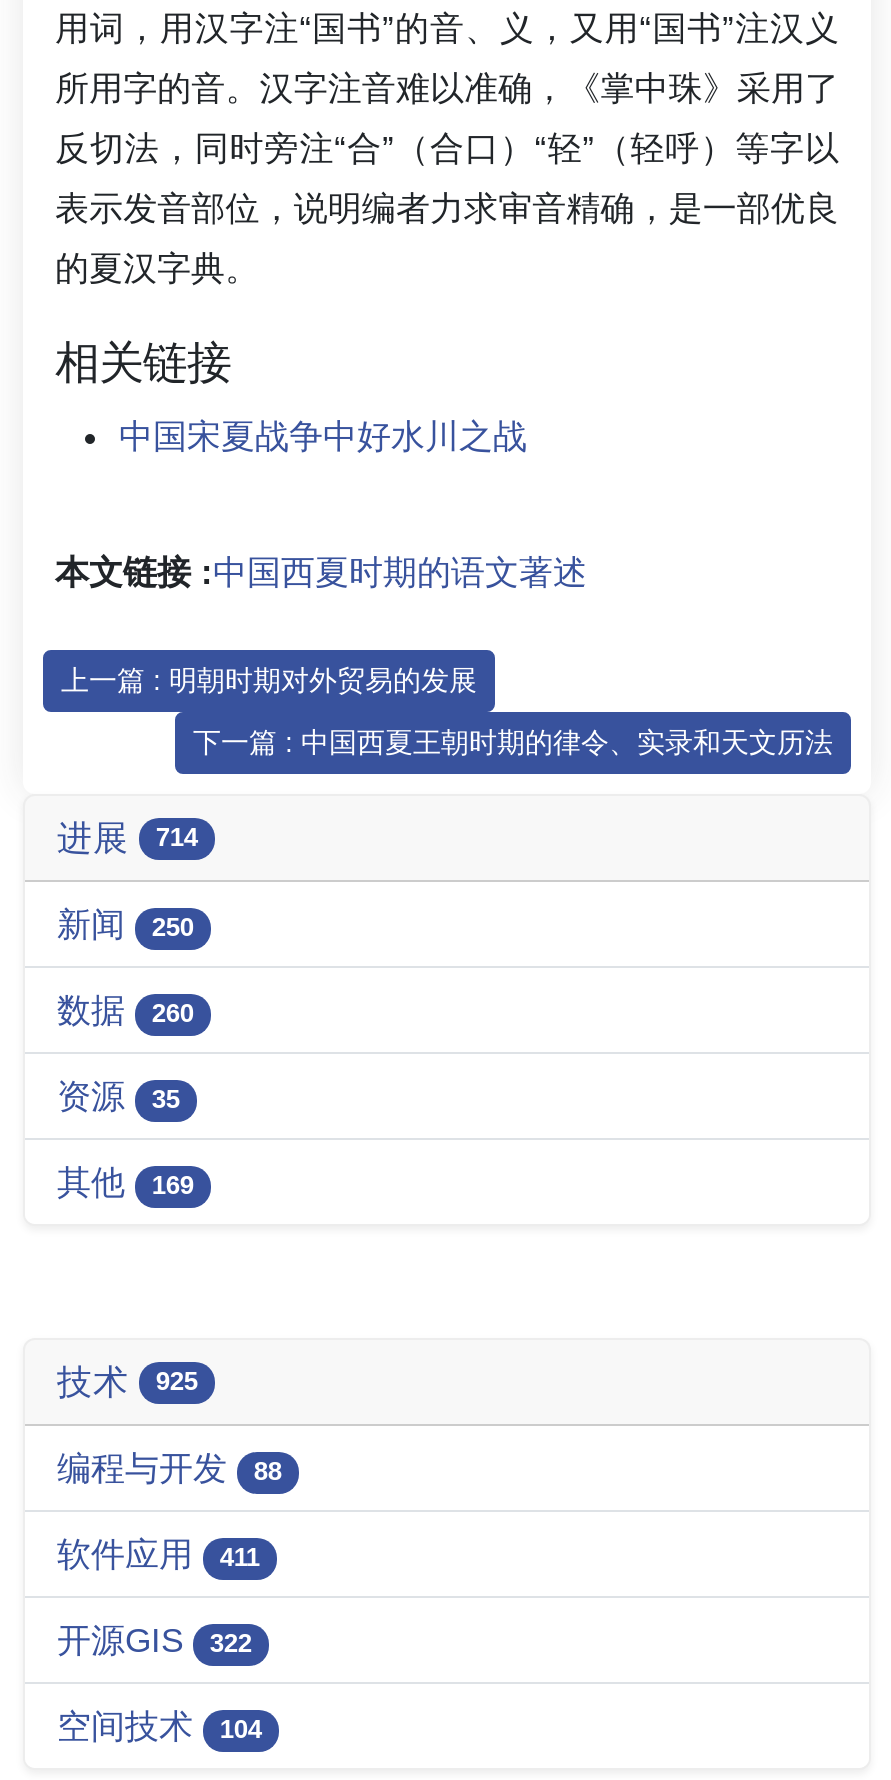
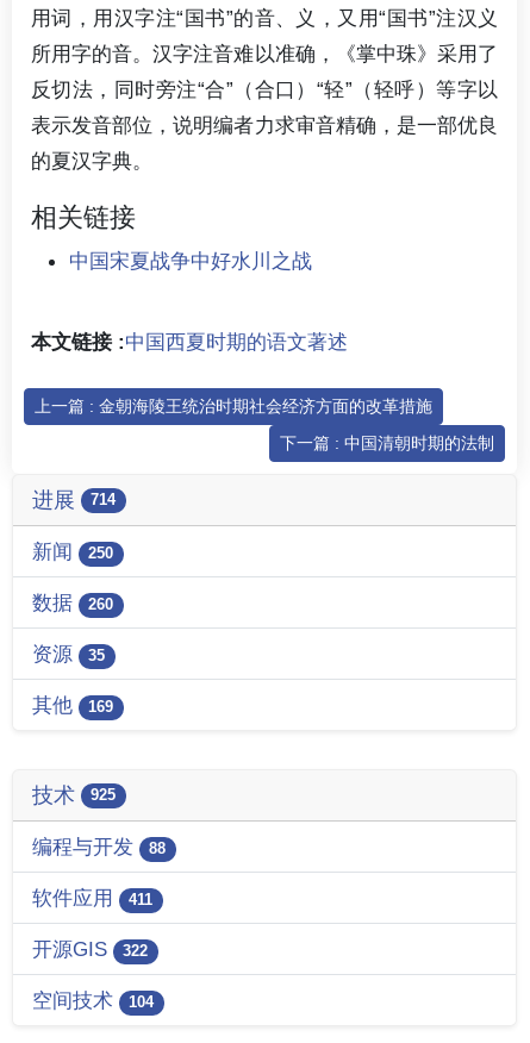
- 上一篇 : 明朝时期对外贸易的发展
+ 上一篇 : 金朝海陵王统治时期社会经济方面的改革措施

- 下一篇 : 中国西夏王朝时期的律令、实录和天文历法
+ 下一篇 : 中国清朝时期的法制
